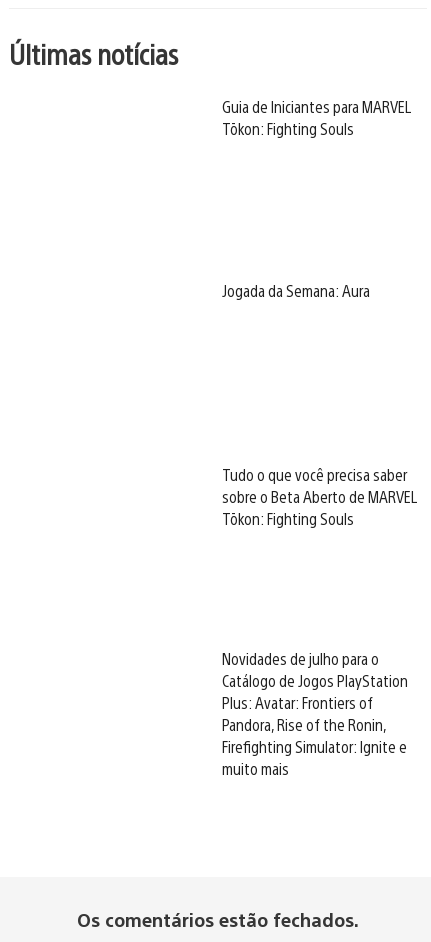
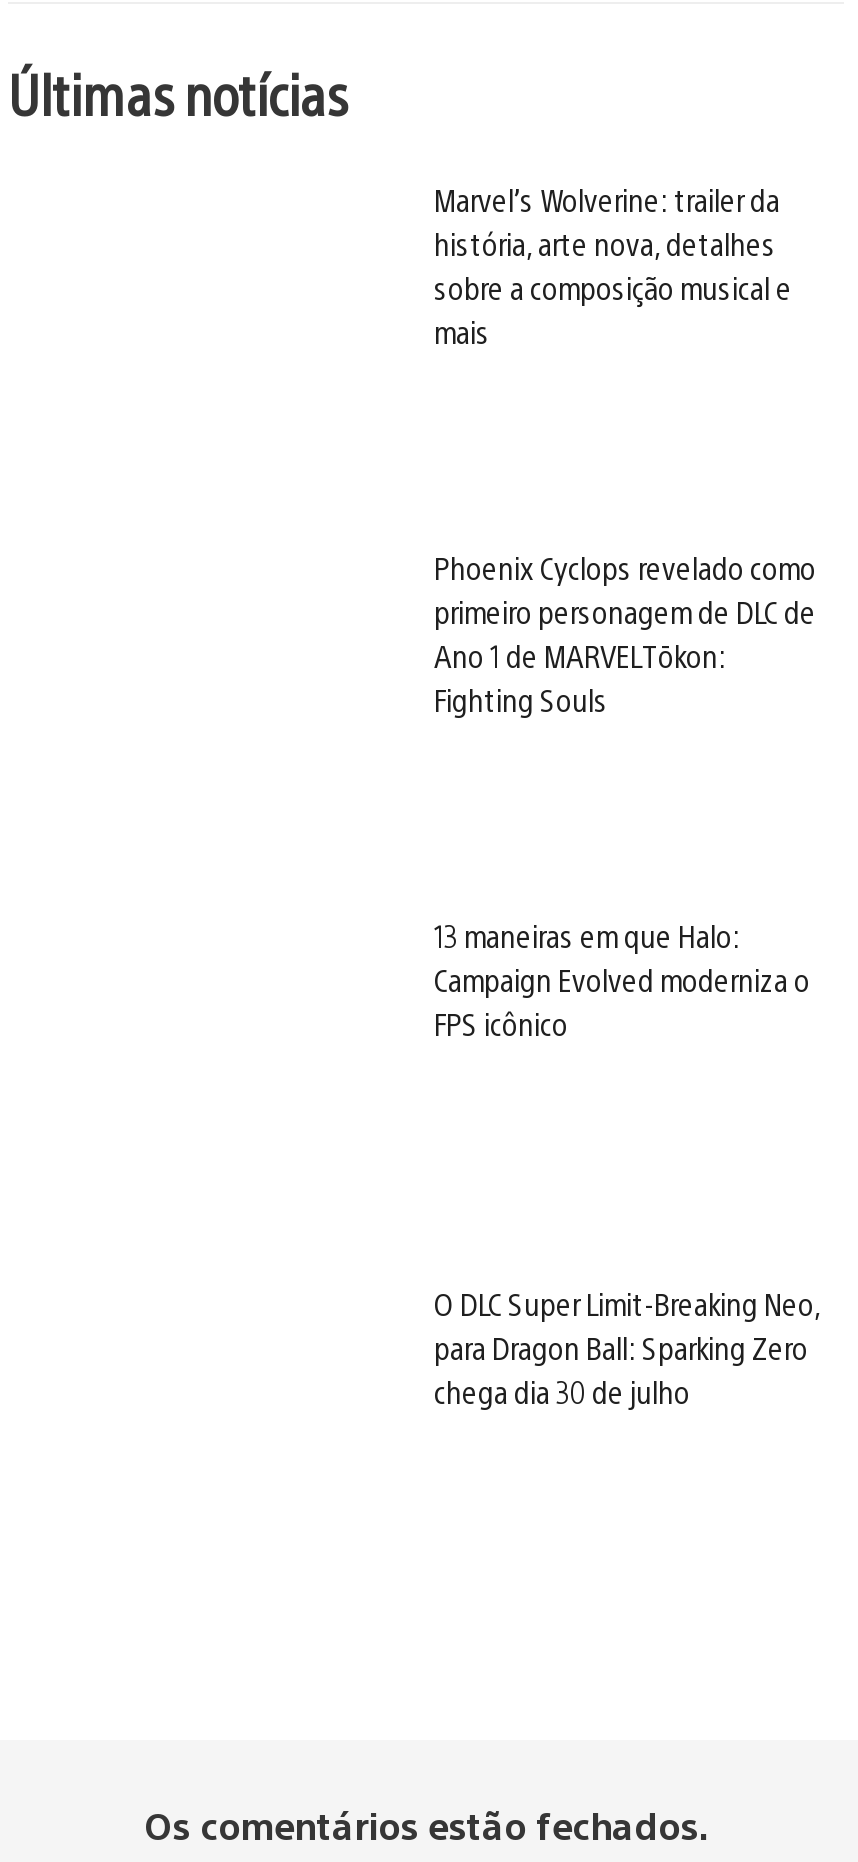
- Guia de Iniciantes para MARVEL
- Tōkon: Fighting Souls
+ Marvel’s Wolverine: trailer da
+ história, arte nova, detalhes
+ sobre a composição musical e
+ mais

- Jogada da Semana: Aura
+ Phoenix Cyclops revelado como
+ primeiro personagem de DLC de
+ Ano 1 de MARVEL Tōkon:
+ Fighting Souls

- Tudo o que você precisa saber
- sobre o Beta Aberto de MARVEL
- Tōkon: Fighting Souls
+ 13 maneiras em que Halo:
+ Campaign Evolved moderniza o
+ FPS icônico

- Novidades de julho para o
- Catálogo de Jogos PlayStation
- Plus: Avatar: Frontiers of
- Pandora, Rise of the Ronin,
- Firefighting Simulator: Ignite e
- muito mais
+ O DLC Super Limit-Breaking Neo,
+ para Dragon Ball: Sparking Zero
+ chega dia 30 de julho
